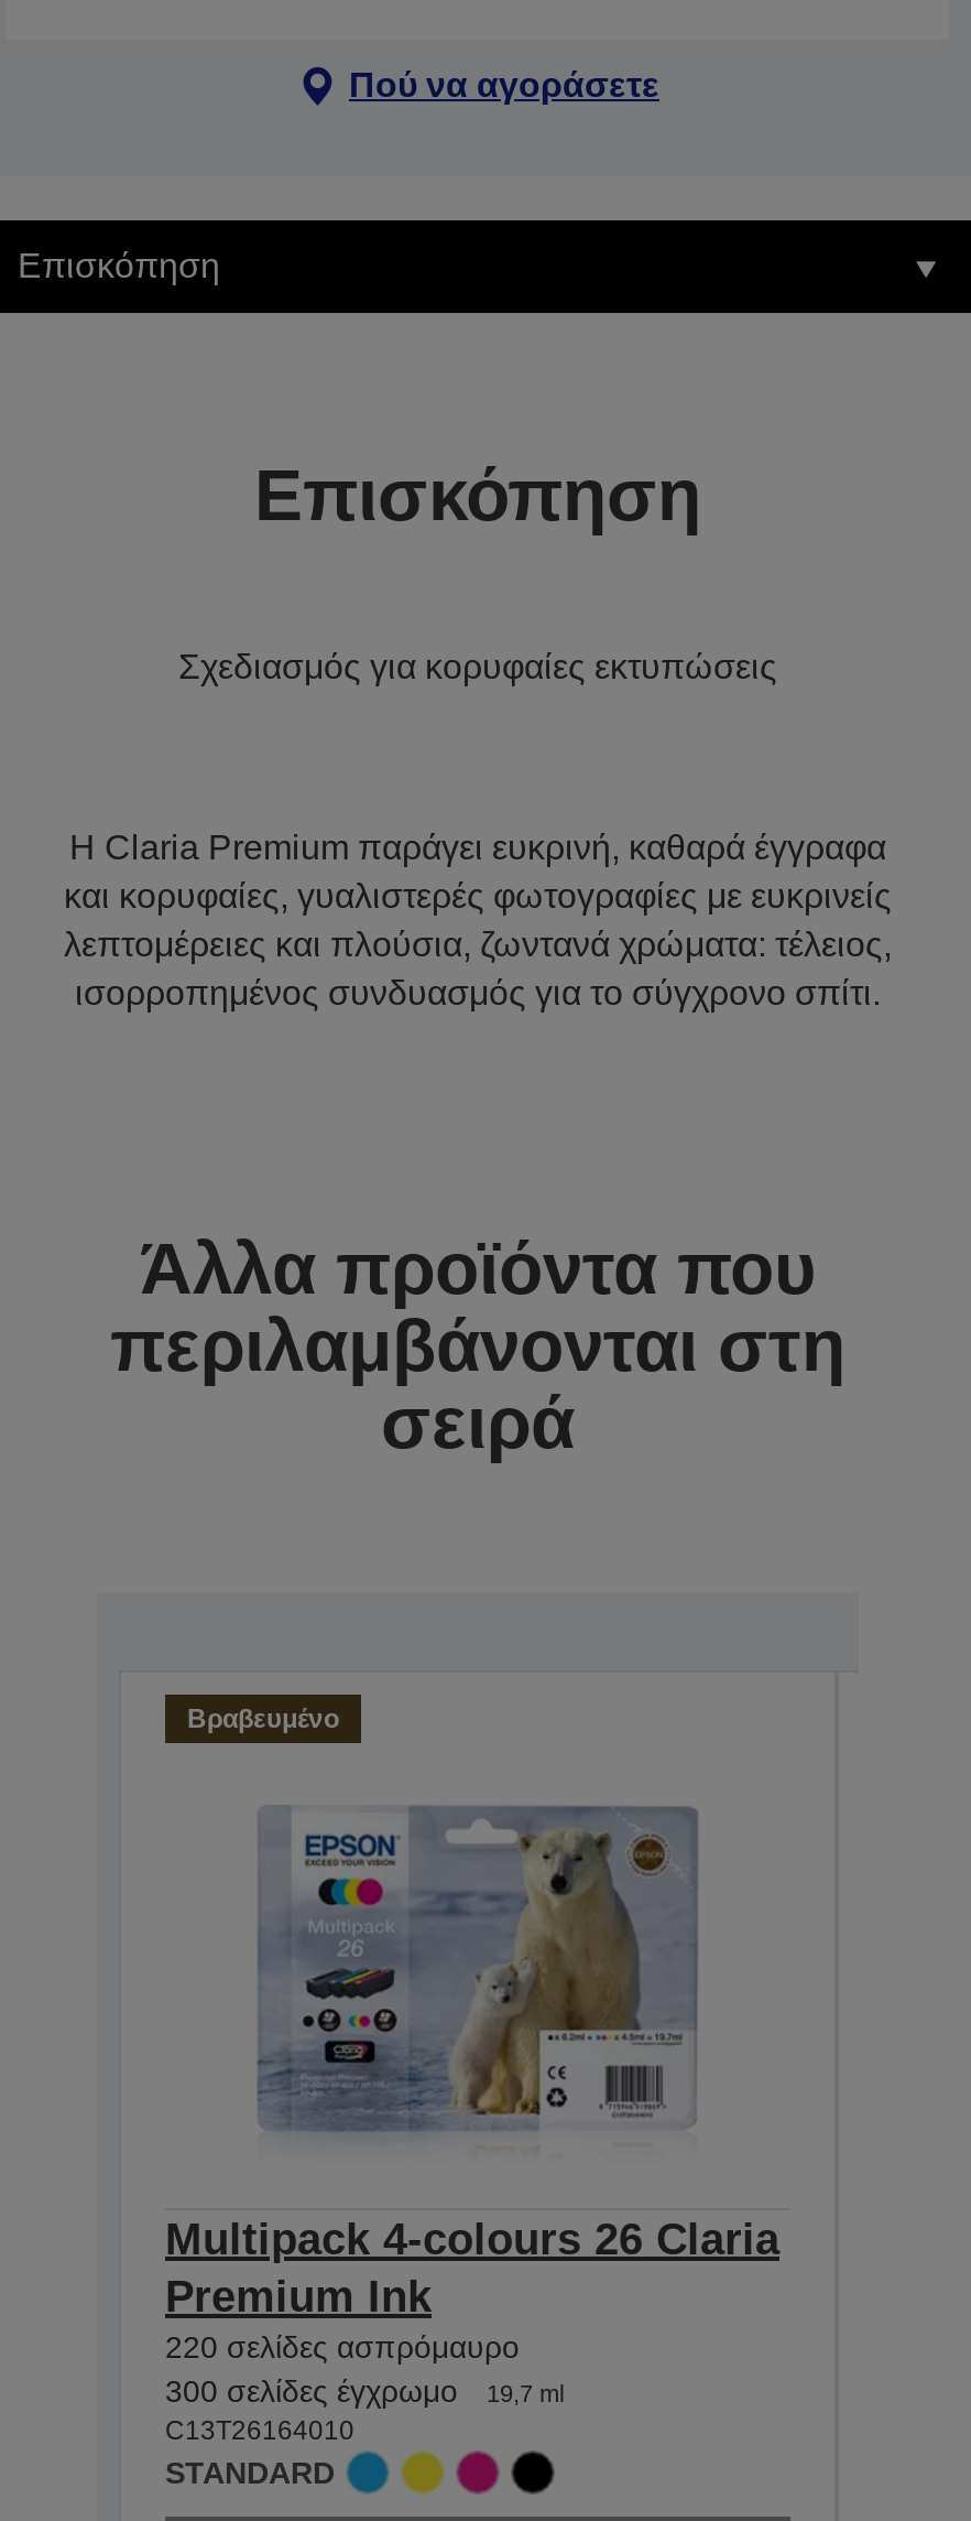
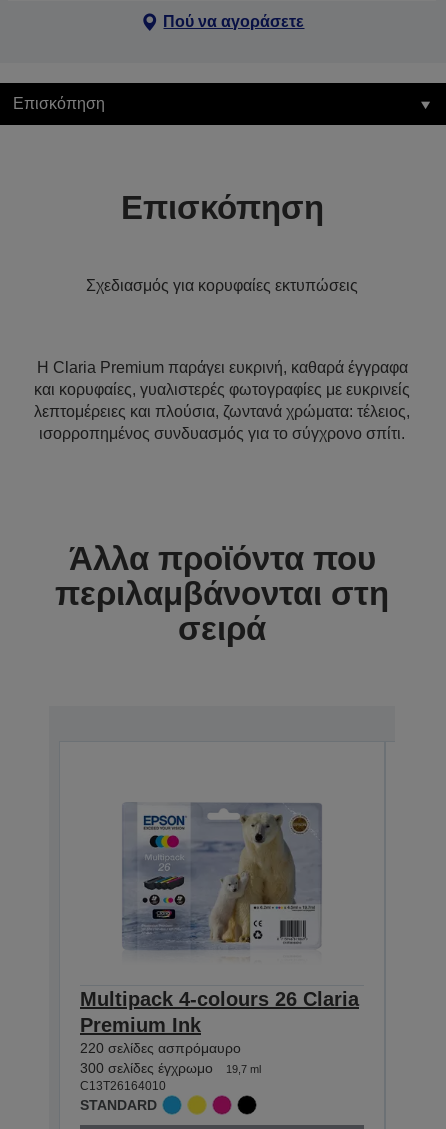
- Βραβευμένο
